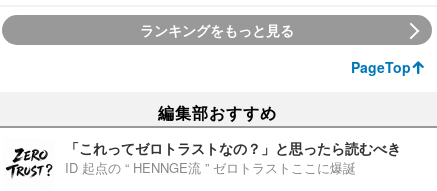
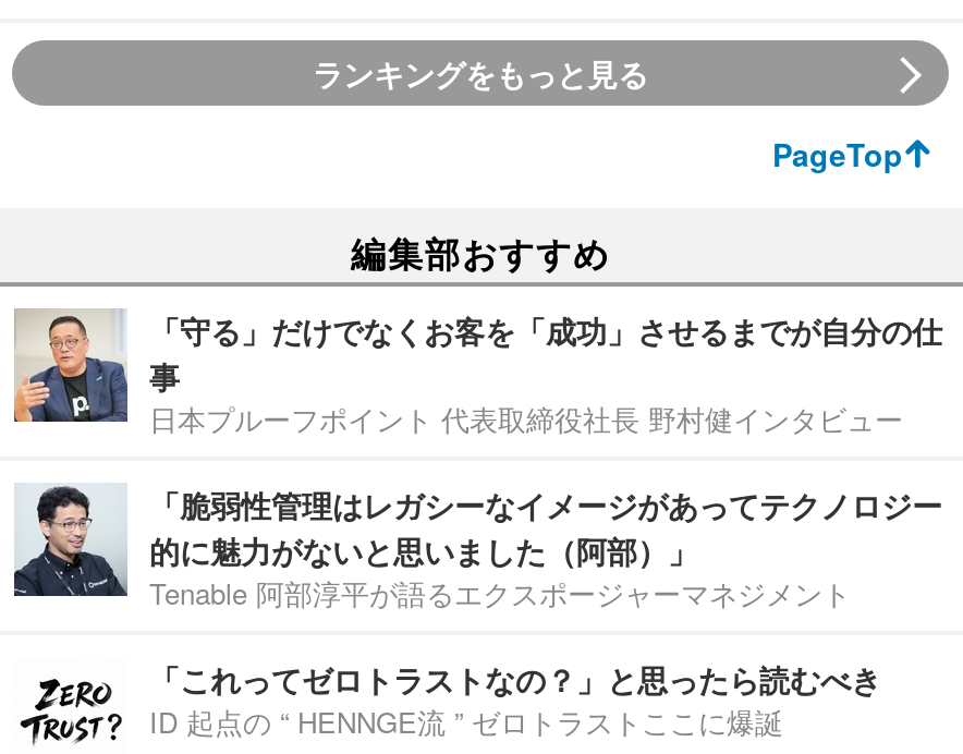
+ [image]
+ 「守る」だけでなくお客を「成功」させるまでが自分の仕
+ 事
+ 日本プルーフポイント 代表取締役社長 野村健インタビュー
+ 「脆弱性管理はレガシーなイメージがあってテクノロジー
+ 的に魅力がないと思いました（阿部）」
+ Tenable 阿部淳平が語るエクスポージャーマネジメント

+ [image]
